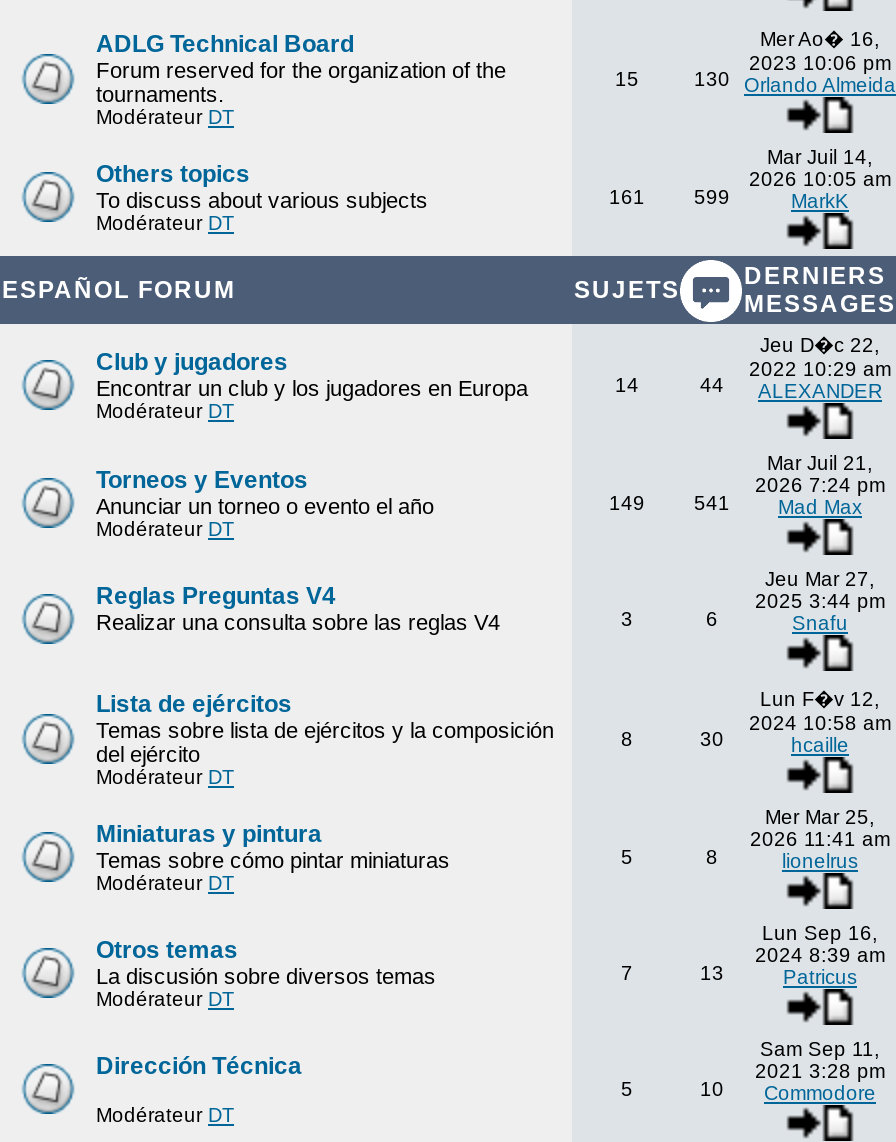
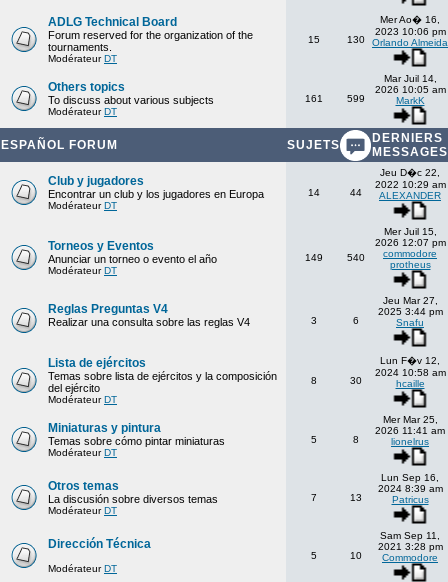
- Mar Juil 21,
- 2026 7:24 pm
- Mad Max
+ Mer Juil 15,
+ 2026 12:07 pm
+ commodore
+ protheus

- 541
+ 540
